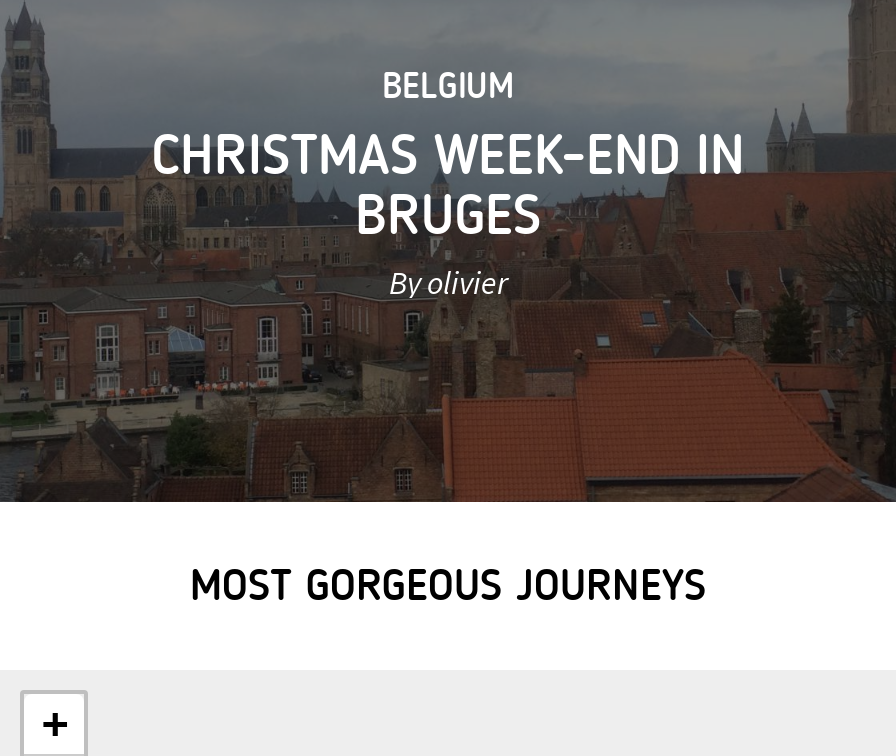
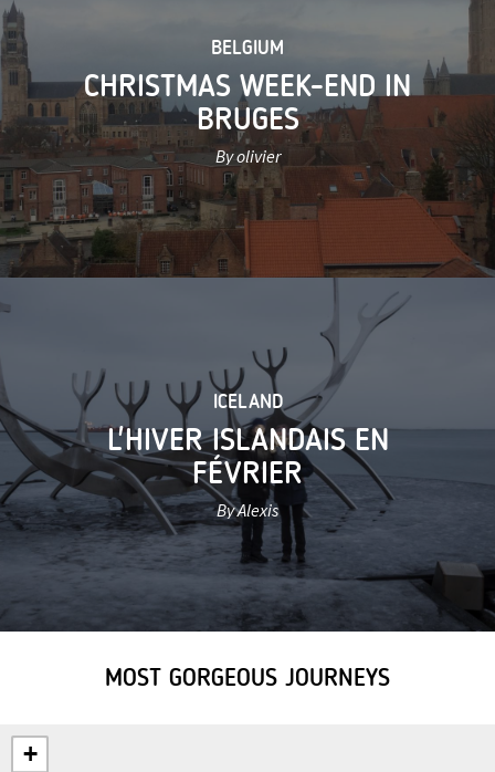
+ [image]
+ ICELAND
+ L'HIVER ISLANDAIS EN
+ FÉVRIER
+ By Alexis
